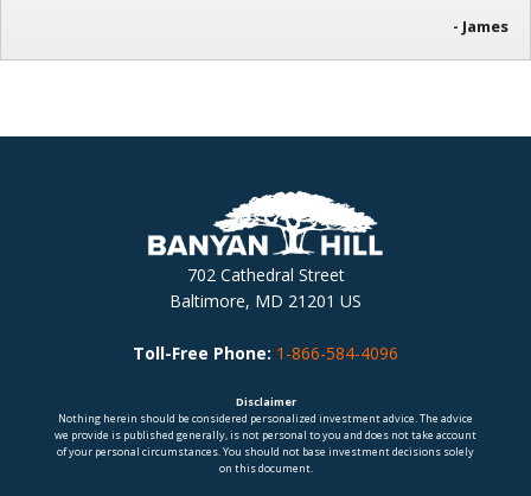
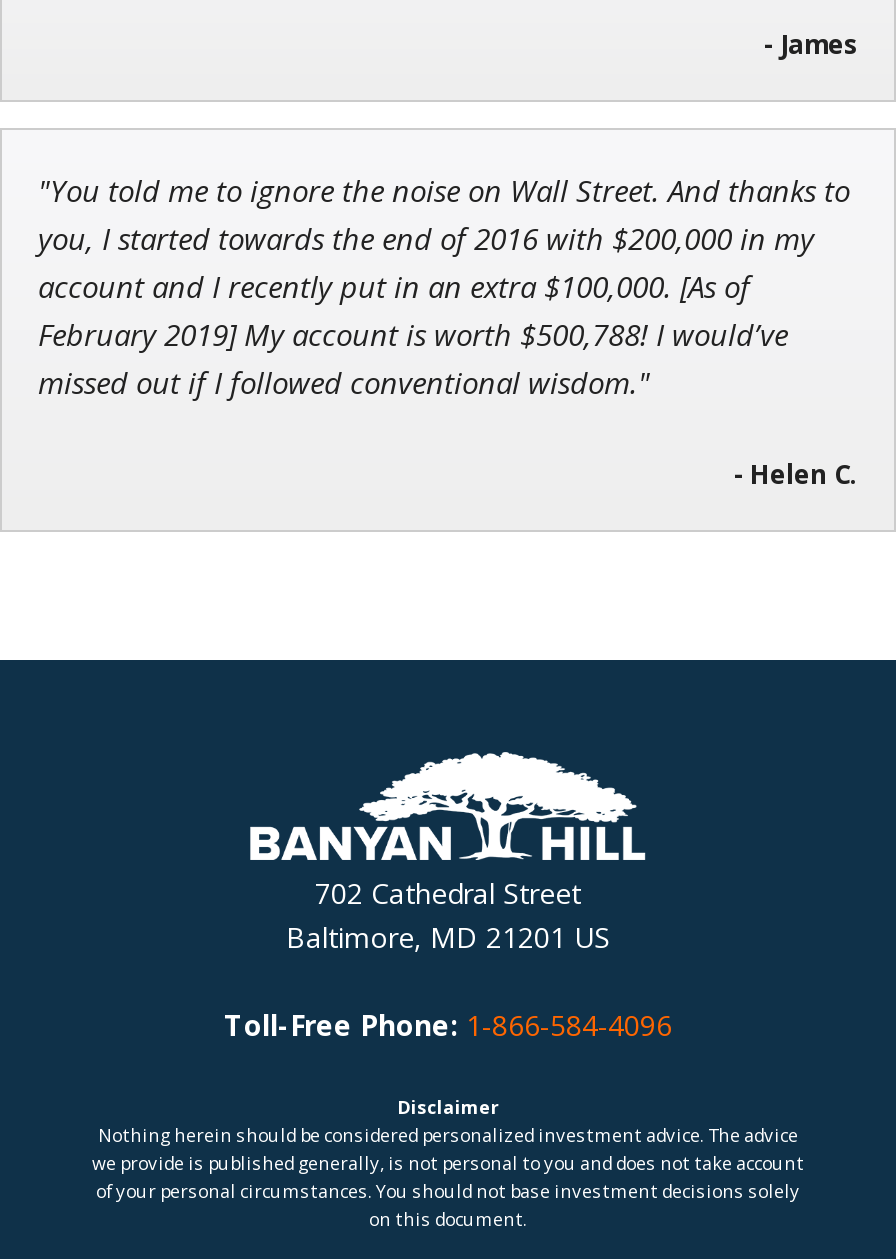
+ "You told me to ignore the noise on Wall Street. And thanks to
+ you, I started towards the end of 2016 with $200,000 in my
+ account and I recently put in an extra $100,000. [As of
+ February 2019] My account is worth $500,788! I would’ve
+ missed out if I followed conventional wisdom."
+ - Helen C.
